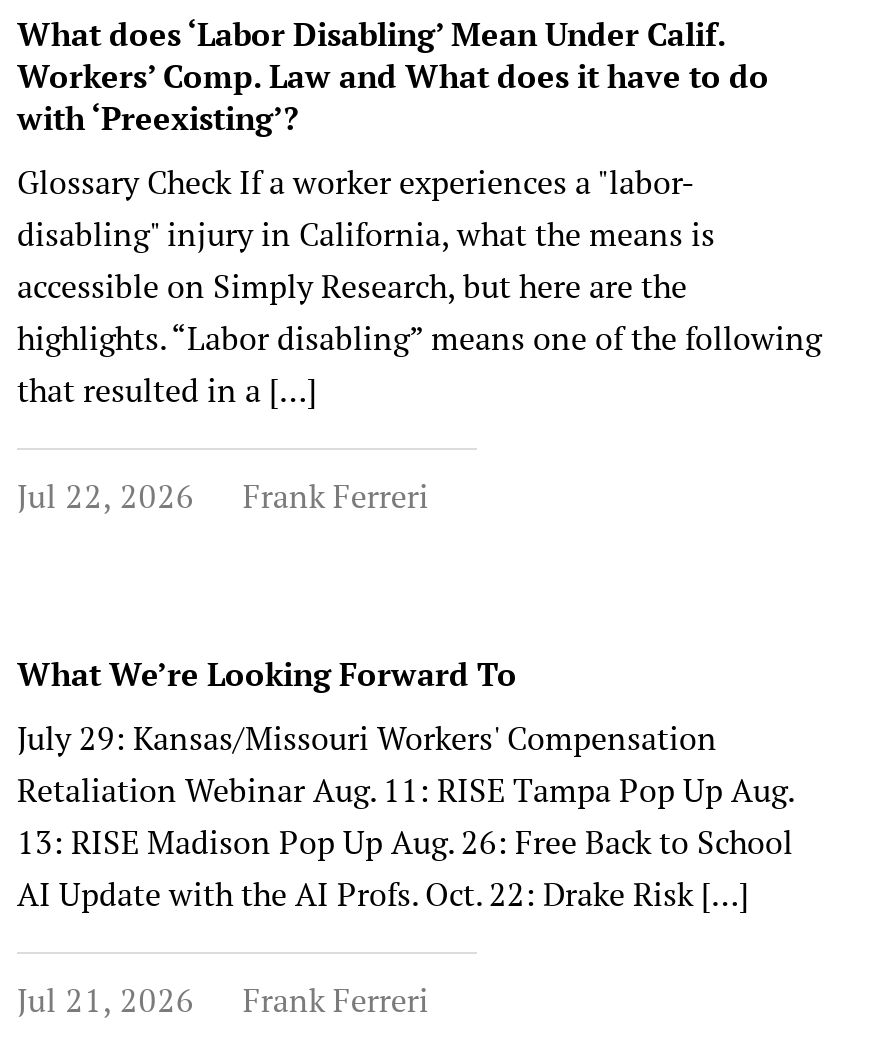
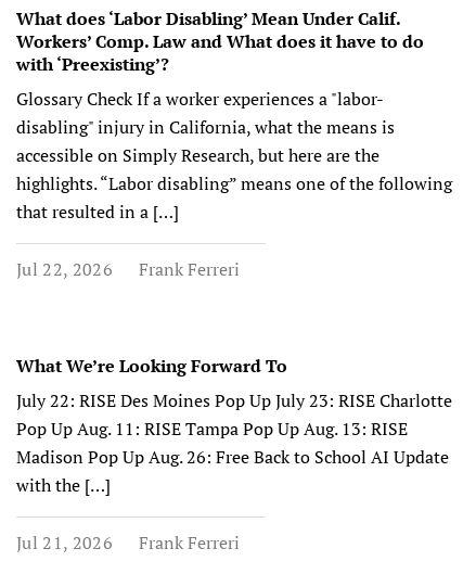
- July 29: Kansas/Missouri Workers' Compensation
- Retaliation Webinar Aug. 11: RISE Tampa Pop Up Aug.
- 13: RISE Madison Pop Up Aug. 26: Free Back to School
- AI Update with the AI Profs. Oct. 22: Drake Risk […]
+ July 22: RISE Des Moines Pop Up July 23: RISE Charlotte
+ Pop Up Aug. 11: RISE Tampa Pop Up Aug. 13: RISE
+ Madison Pop Up Aug. 26: Free Back to School AI Update
+ with the […]
